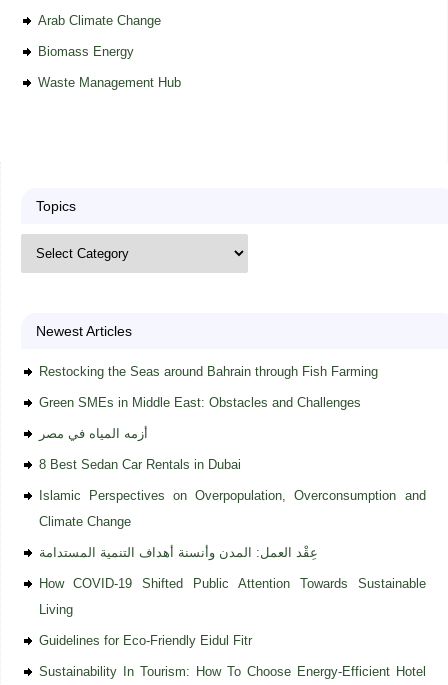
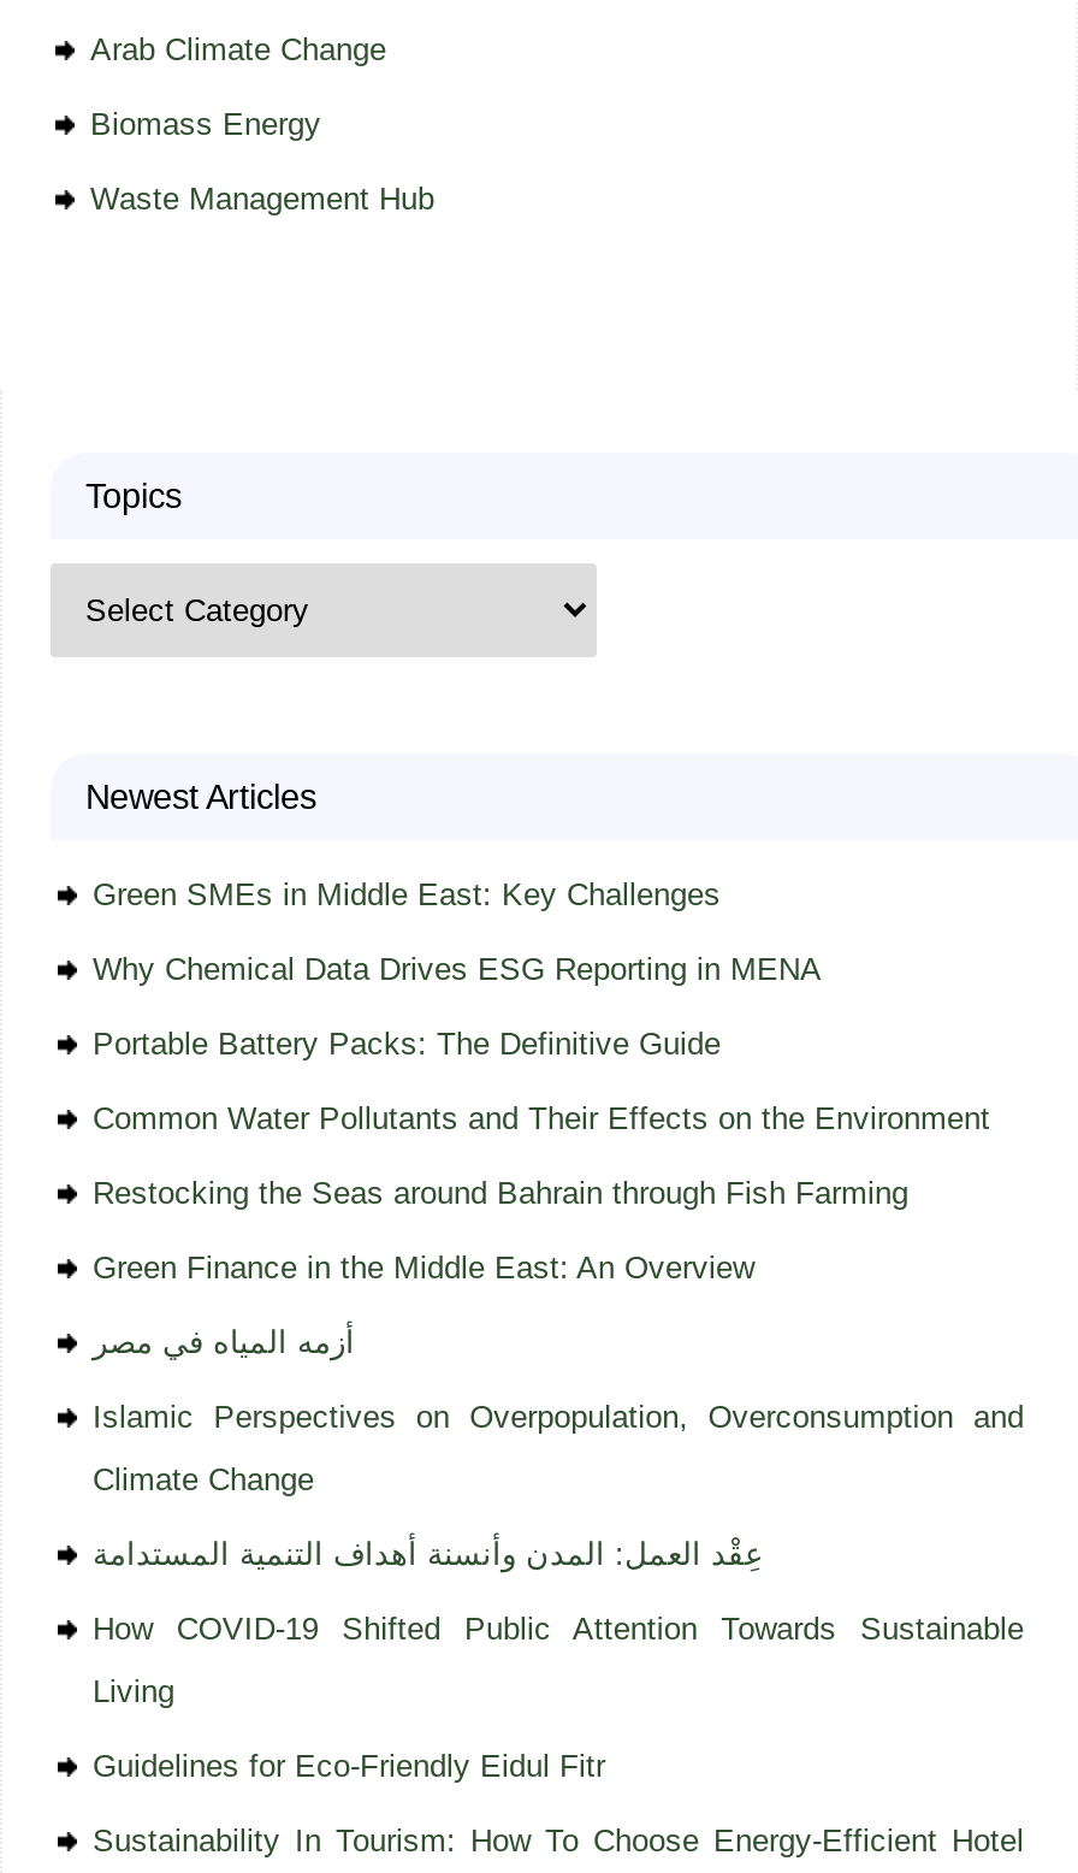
+ Green SMEs in Middle East: Key Challenges
+ Why Chemical Data Drives ESG Reporting in MENA
+ Portable Battery Packs: The Definitive Guide
+ Common Water Pollutants and Their Effects on the Environment

moved down: Restocking the Seas around Bahrain through Fish Farming

- Green SMEs in Middle East: Obstacles and Challenges
+ Green Finance in the Middle East: An Overview

moved down: أزمه المياه في مصر

- 8 Best Sedan Car Rentals in Dubai
